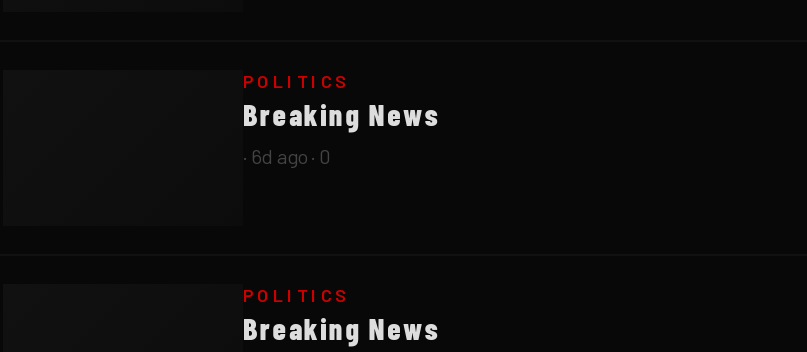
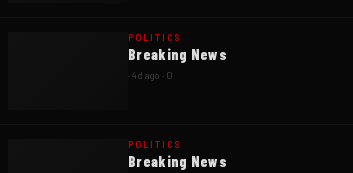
- · 6d ago · 0
+ · 4d ago · 0
